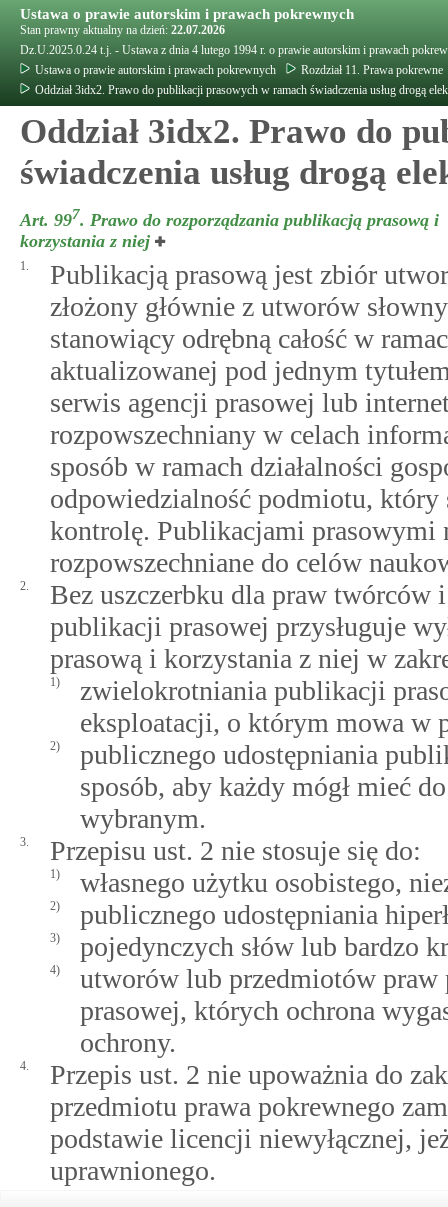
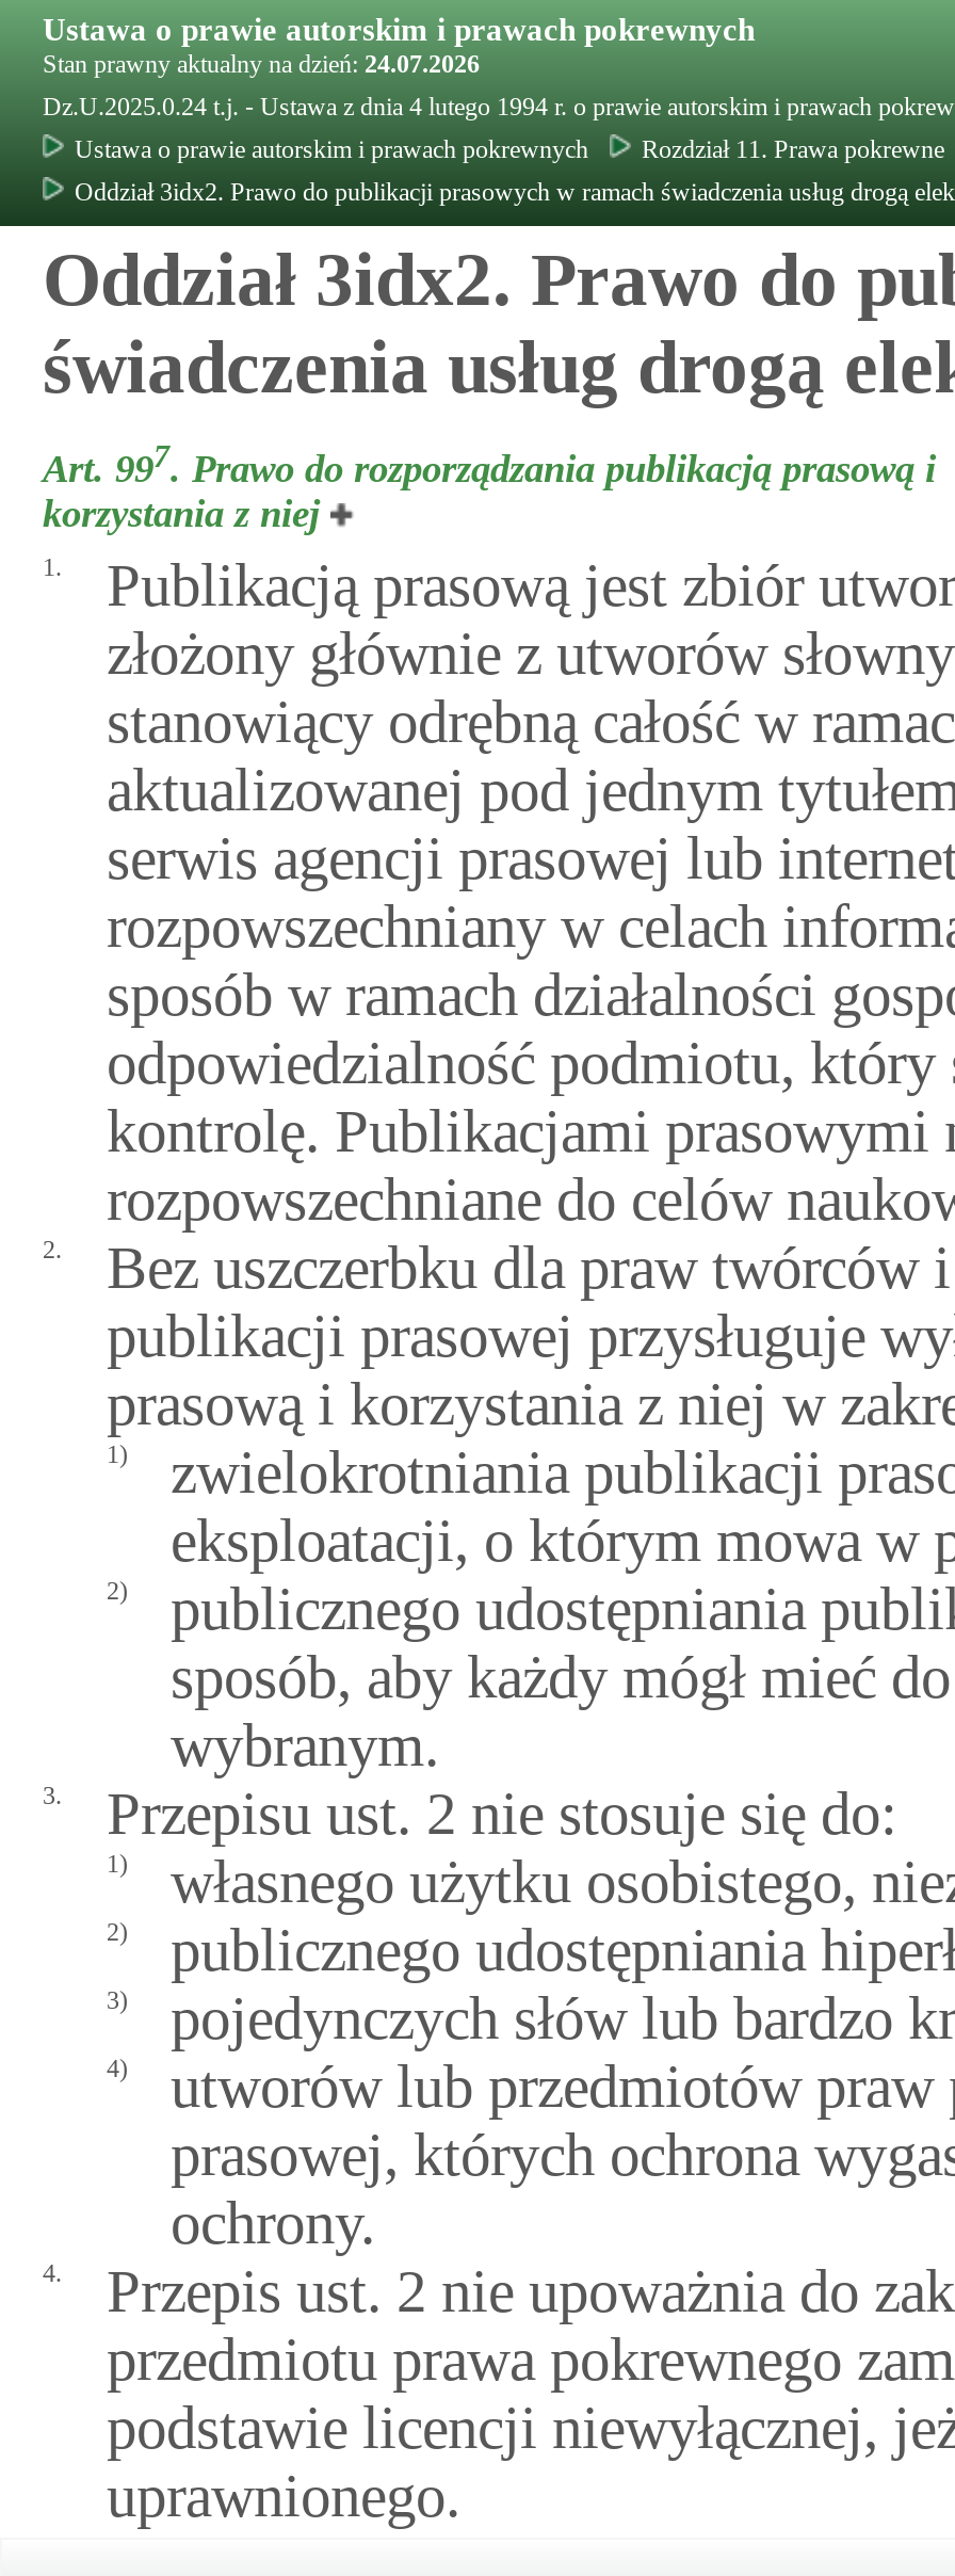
- Stan prawny aktualny na dzień: 22.07.2026
+ Stan prawny aktualny na dzień: 24.07.2026
